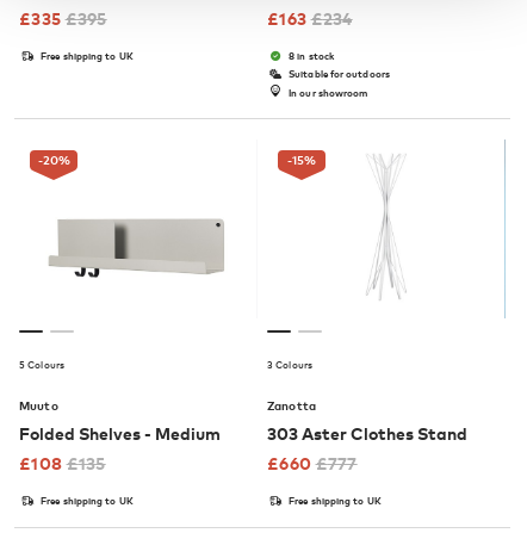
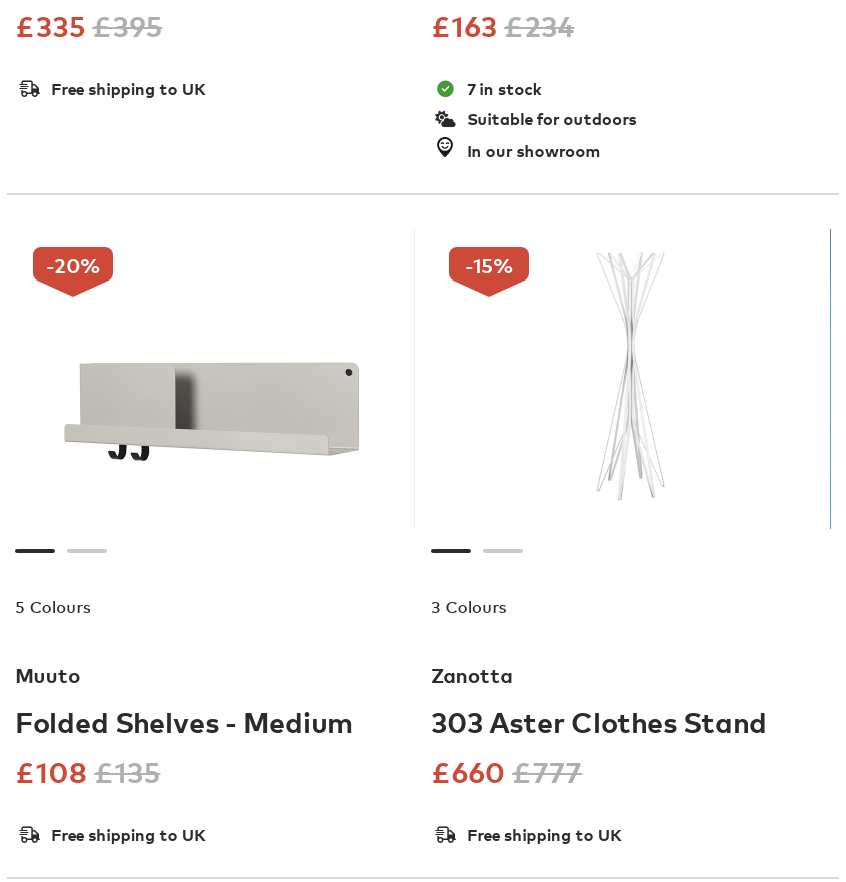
- 8 in stock
+ 7 in stock
